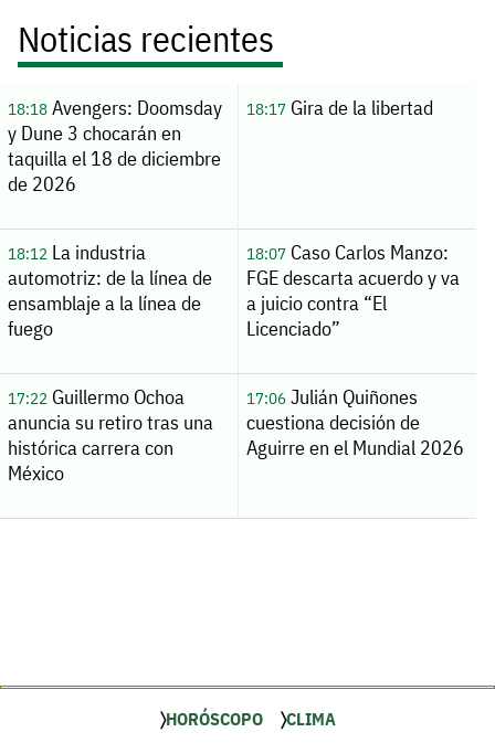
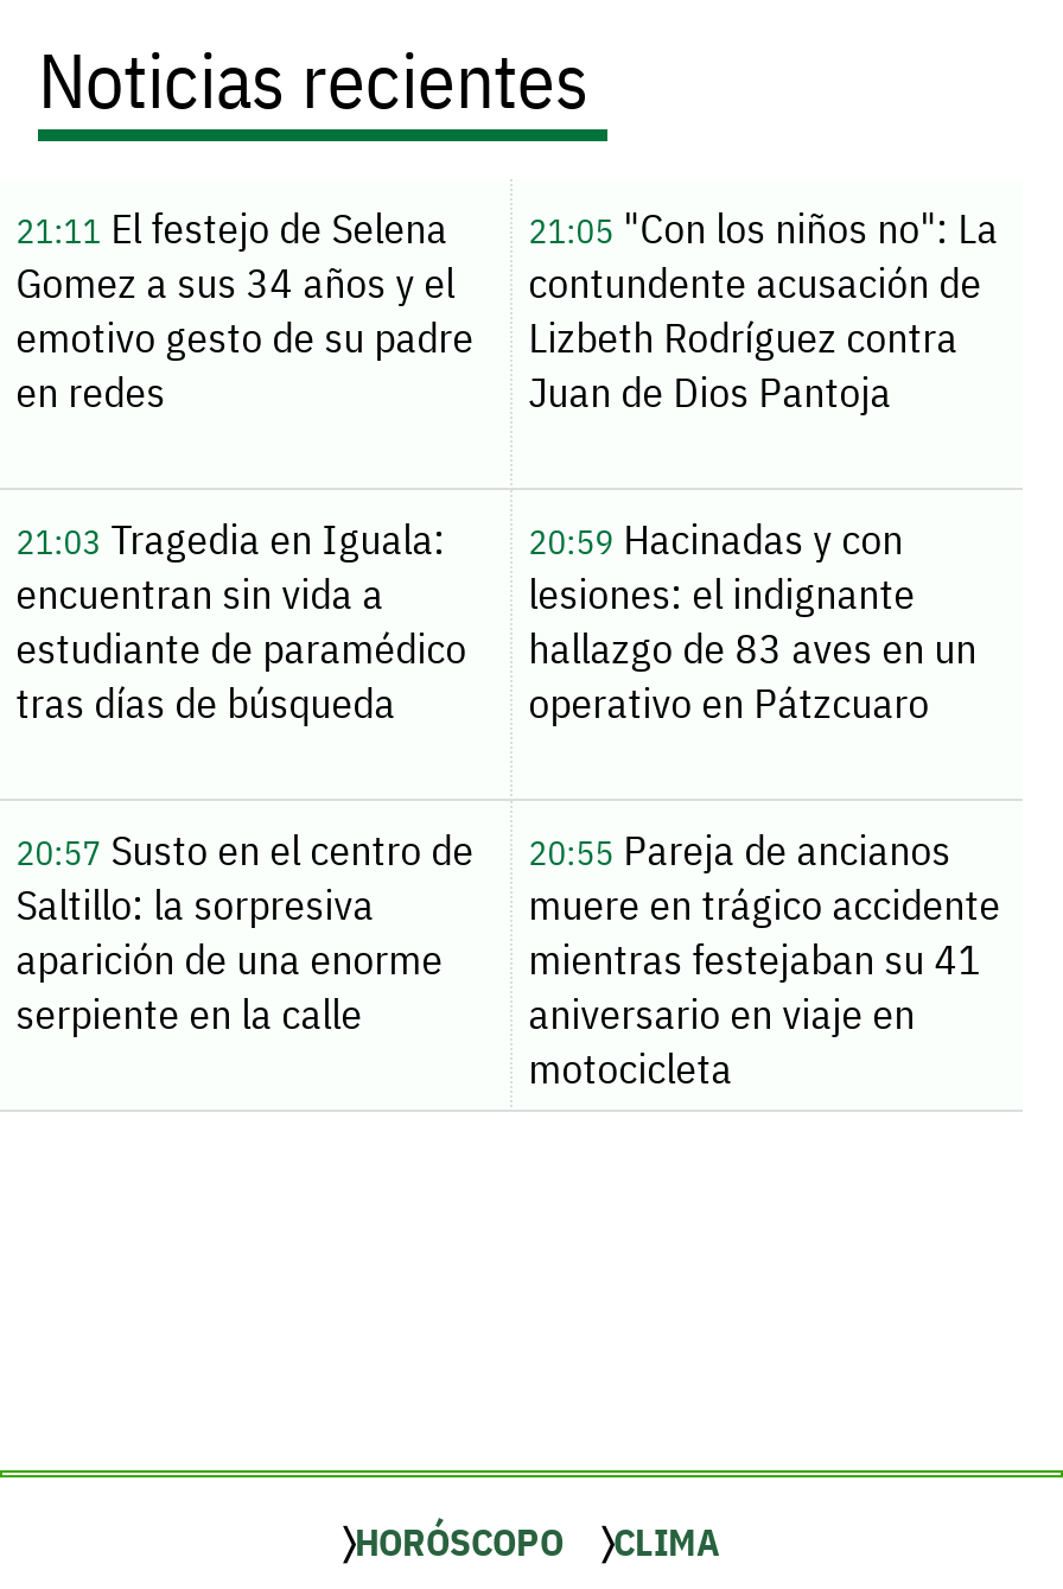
- 18:18 Avengers: Doomsday
- y Dune 3 chocarán en
- taquilla el 18 de diciembre
- de 2026
+ 21:11 El festejo de Selena
+ Gomez a sus 34 años y el
+ emotivo gesto de su padre
+ en redes

- 18:17 Gira de la libertad
+ 21:05 "Con los niños no": La
+ contundente acusación de
+ Lizbeth Rodríguez contra
+ Juan de Dios Pantoja

- 18:12 La industria
- automotriz: de la línea de
- ensamblaje a la línea de
- fuego
+ 21:03 Tragedia en Iguala:
+ encuentran sin vida a
+ estudiante de paramédico
+ tras días de búsqueda

- 18:07 Caso Carlos Manzo:
- FGE descarta acuerdo y va
- a juicio contra “El
- Licenciado”
+ 20:59 Hacinadas y con
+ lesiones: el indignante
+ hallazgo de 83 aves en un
+ operativo en Pátzcuaro

- 17:22 Guillermo Ochoa
- anuncia su retiro tras una
- histórica carrera con
- México
+ 20:57 Susto en el centro de
+ Saltillo: la sorpresiva
+ aparición de una enorme
+ serpiente en la calle

- 17:06 Julián Quiñones
- cuestiona decisión de
- Aguirre en el Mundial 2026
+ 20:55 Pareja de ancianos
+ muere en trágico accidente
+ mientras festejaban su 41
+ aniversario en viaje en
+ motocicleta
